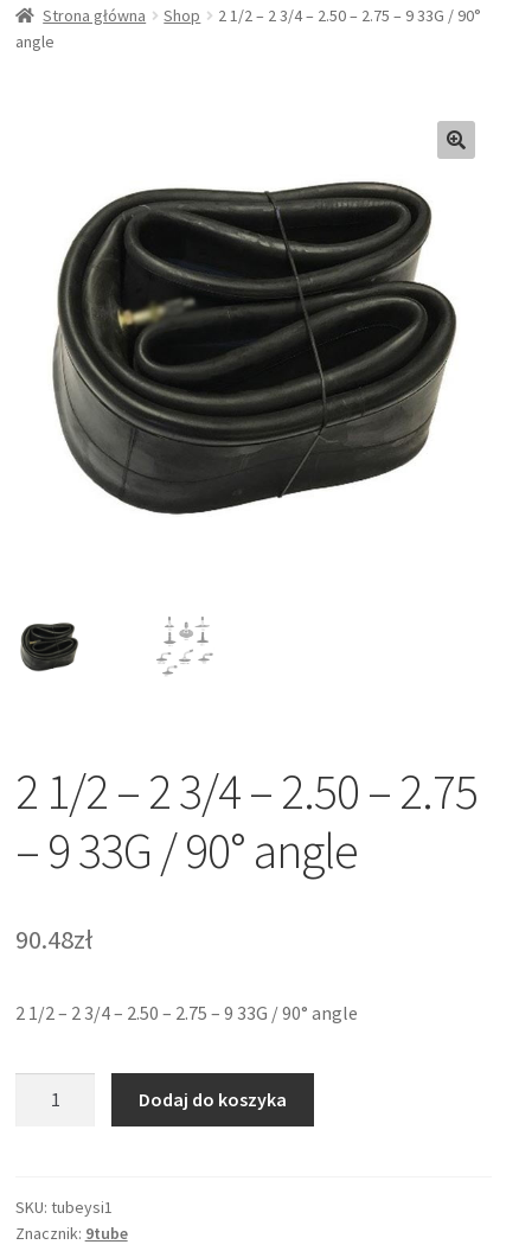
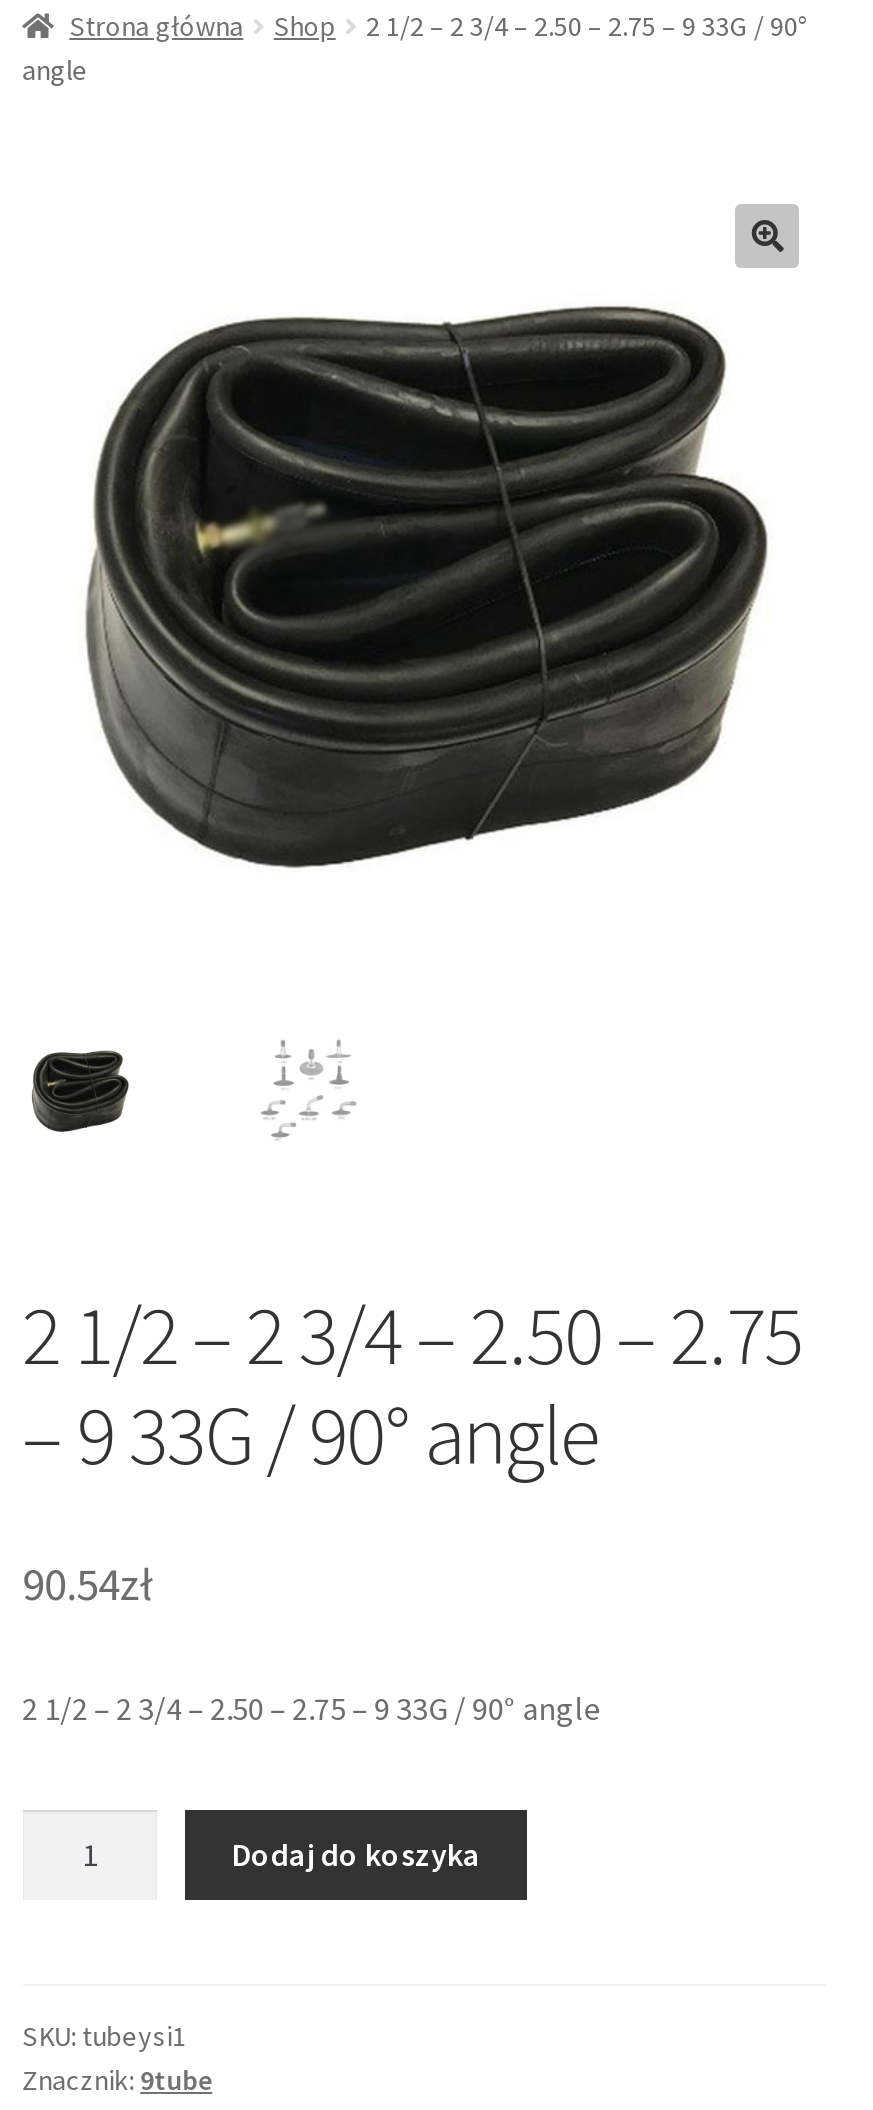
- 90.48zł
+ 90.54zł
